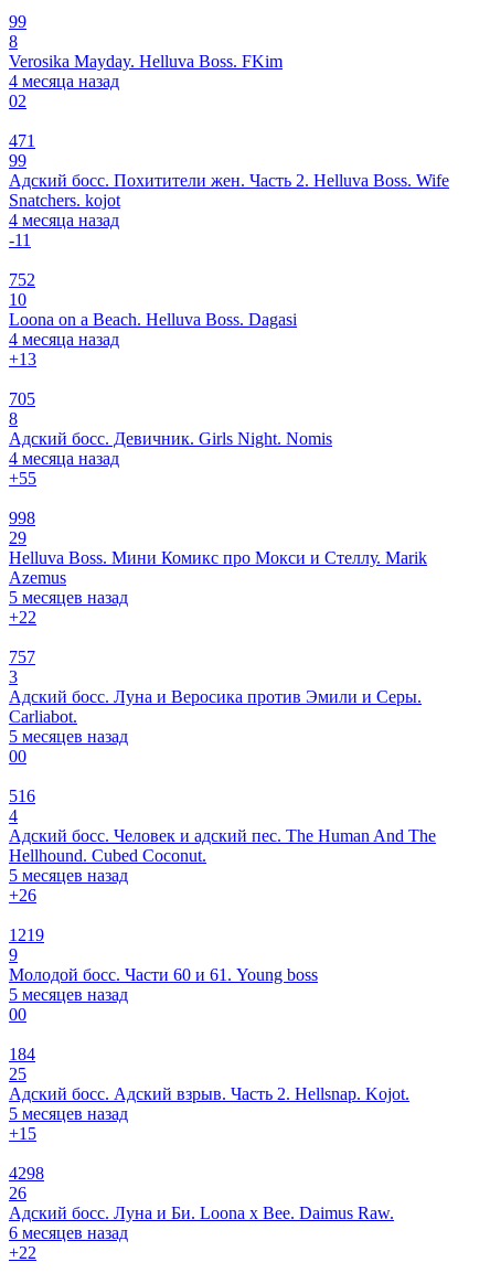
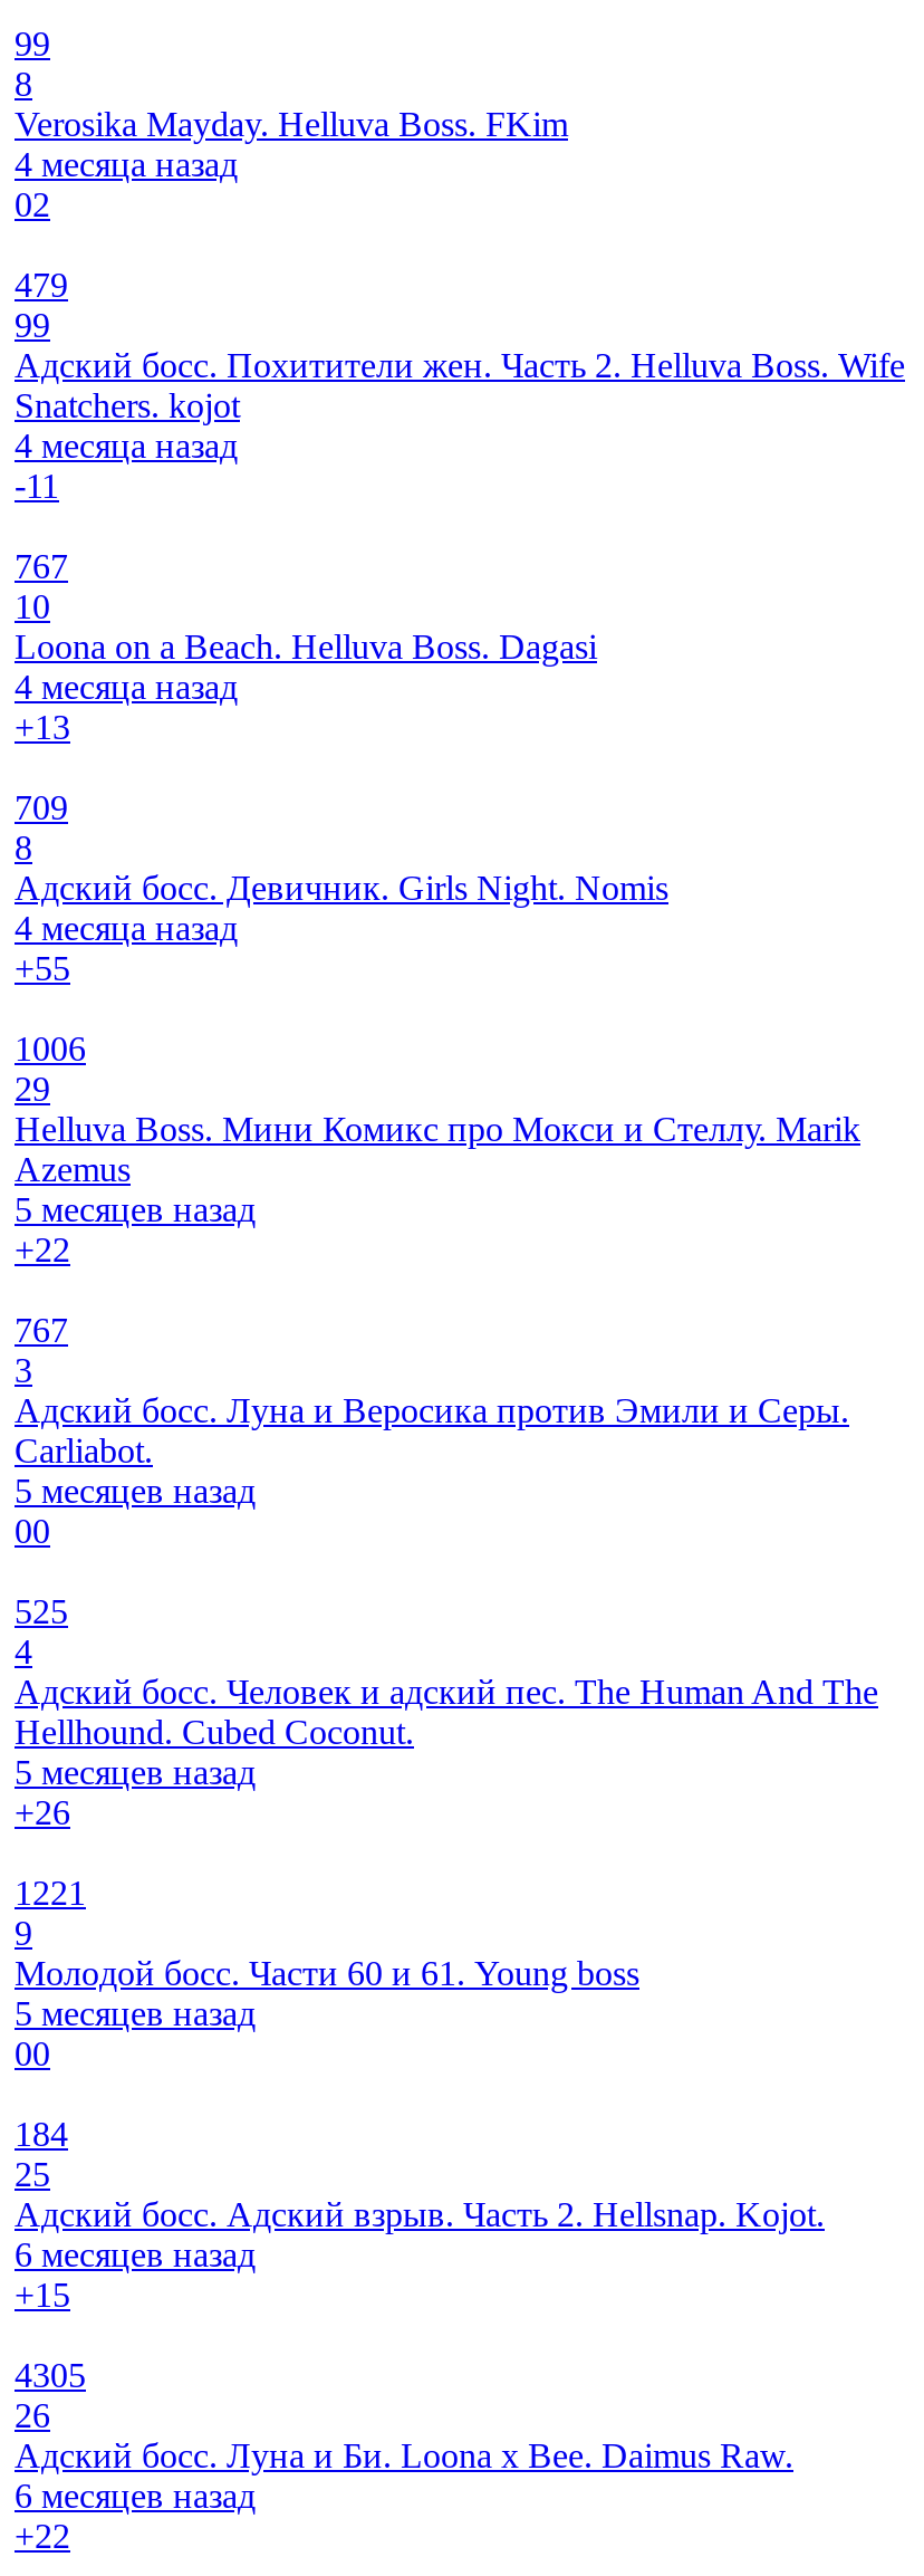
- 471
+ 479

- 752
+ 767

- 705
+ 709

- 998
+ 1006

- 757
+ 767

- 516
+ 525

- 1219
+ 1221

- 5 месяцев назад
+ 6 месяцев назад

- 4298
+ 4305
